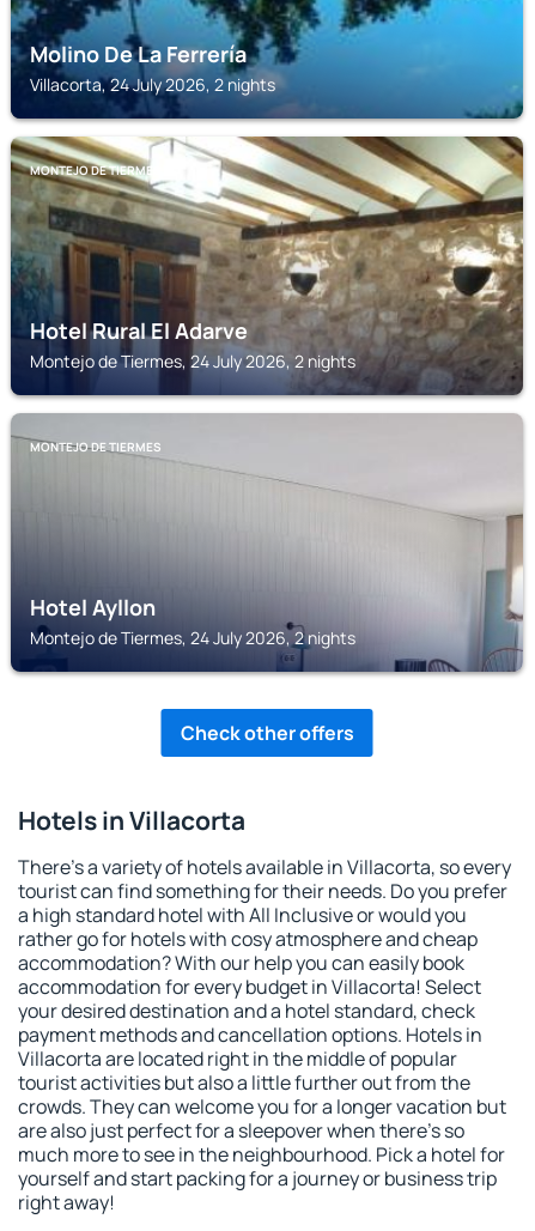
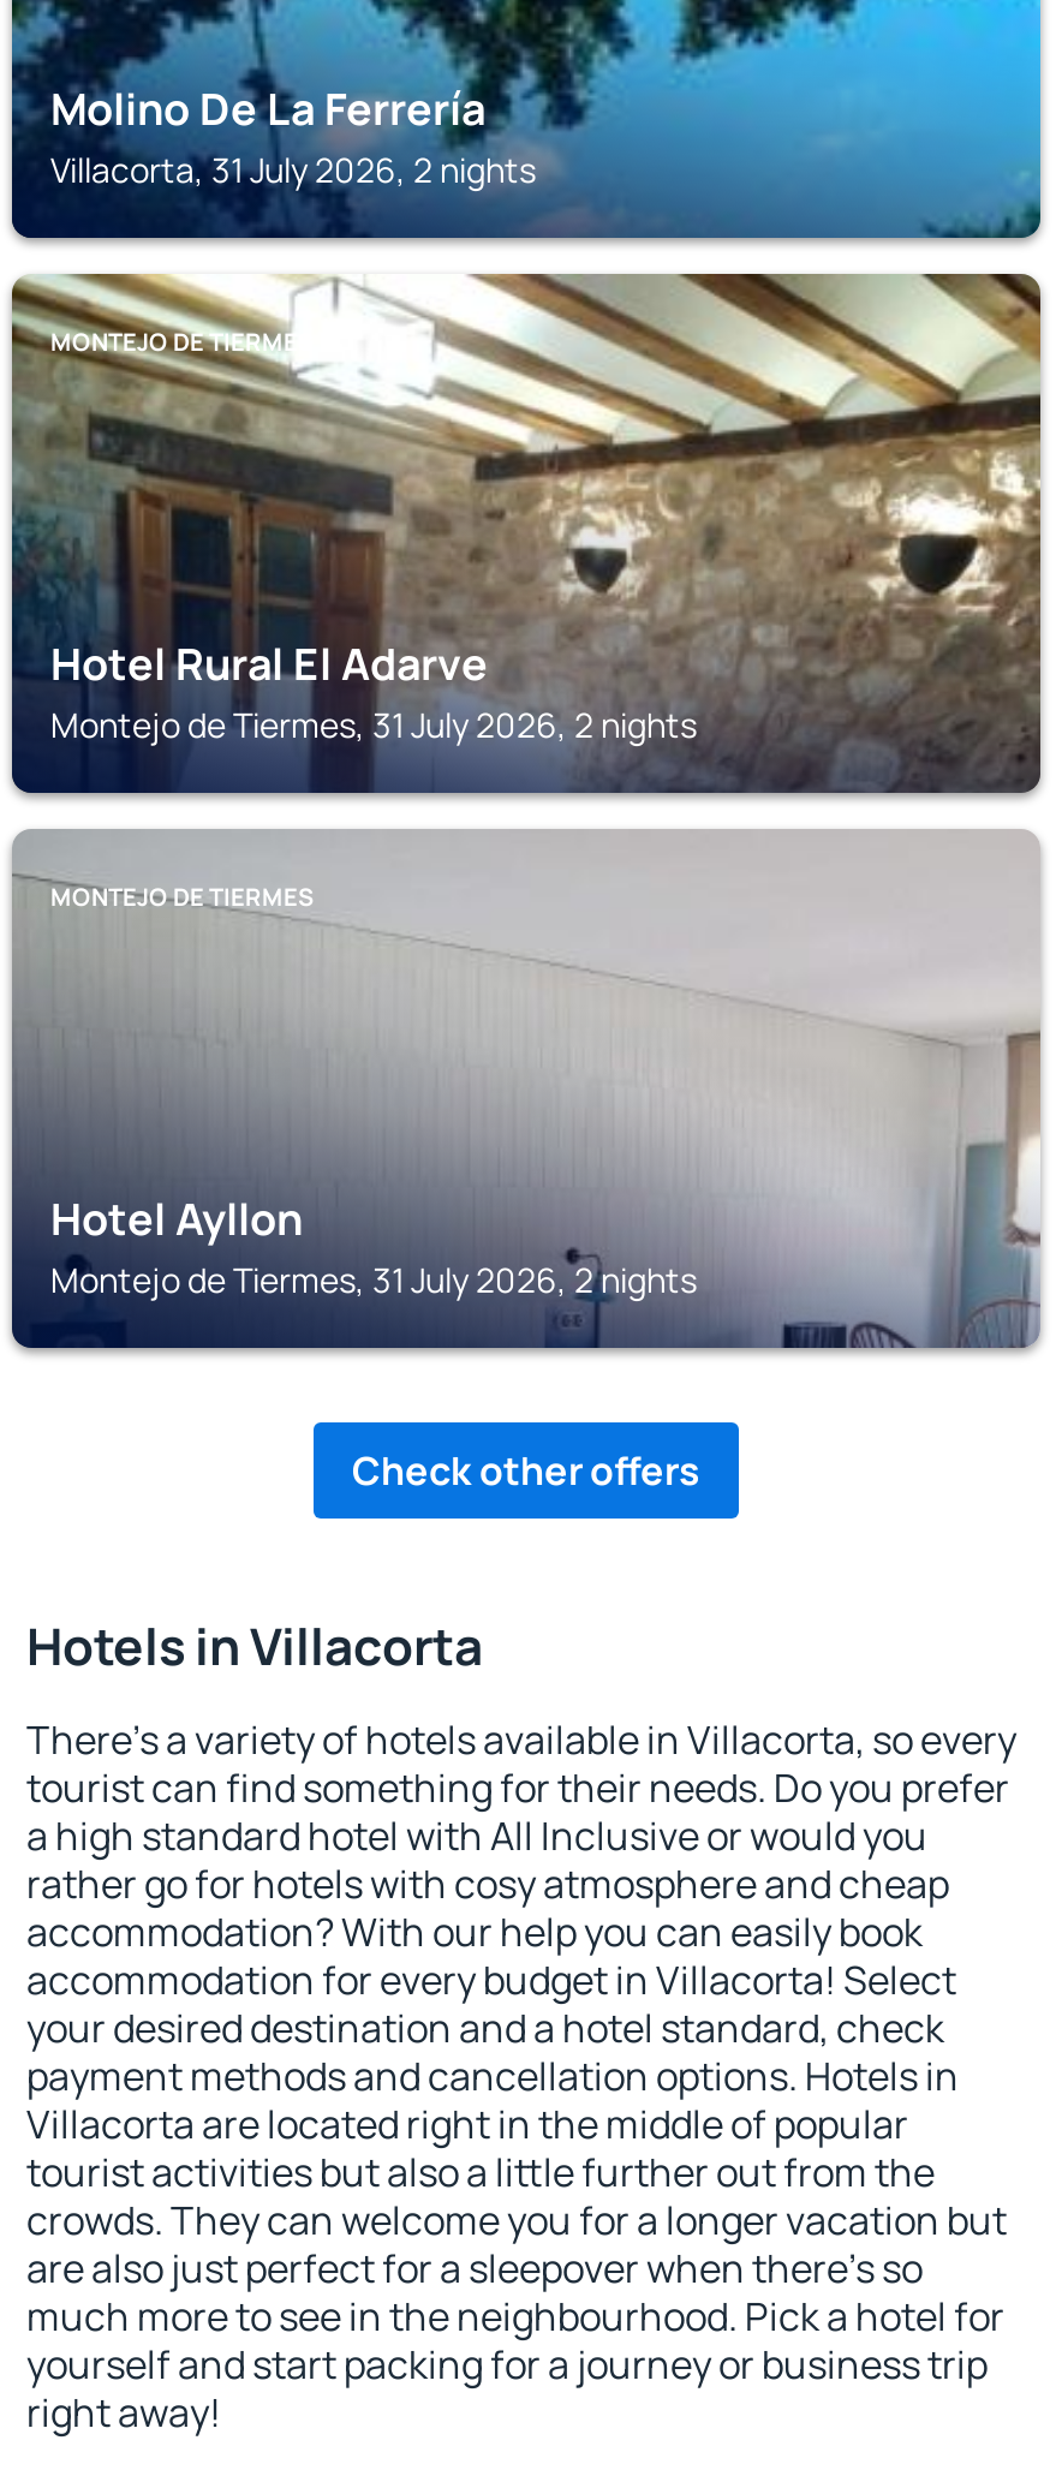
- Villacorta, 24 July 2026, 2 nights
+ Villacorta, 31 July 2026, 2 nights

- Montejo de Tiermes, 24 July 2026, 2 nights
+ Montejo de Tiermes, 31 July 2026, 2 nights

- Montejo de Tiermes, 24 July 2026, 2 nights
+ Montejo de Tiermes, 31 July 2026, 2 nights
